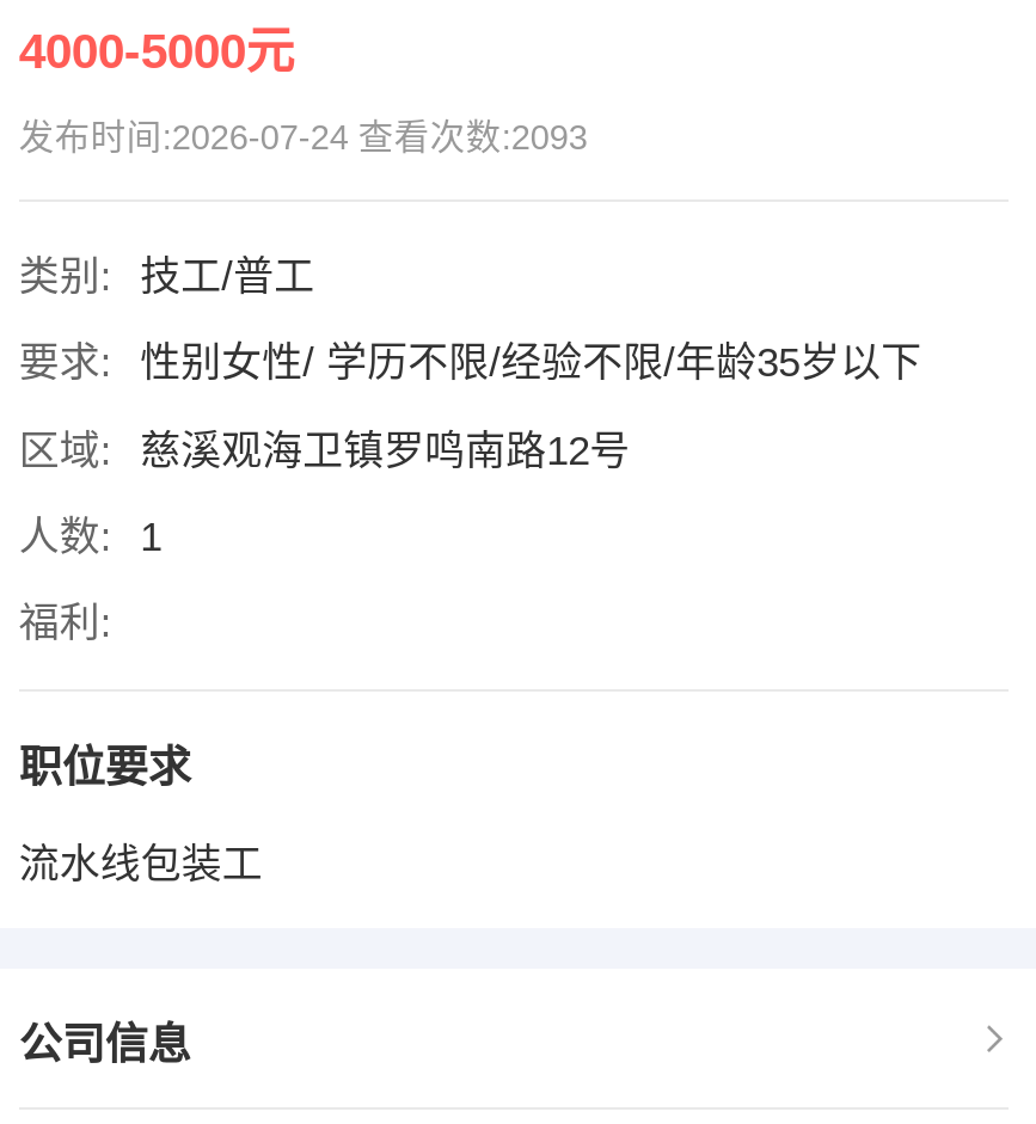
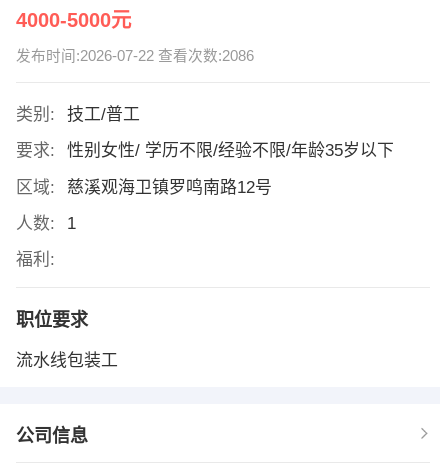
- 发布时间:2026-07-24 查看次数:2093
+ 发布时间:2026-07-22 查看次数:2086
